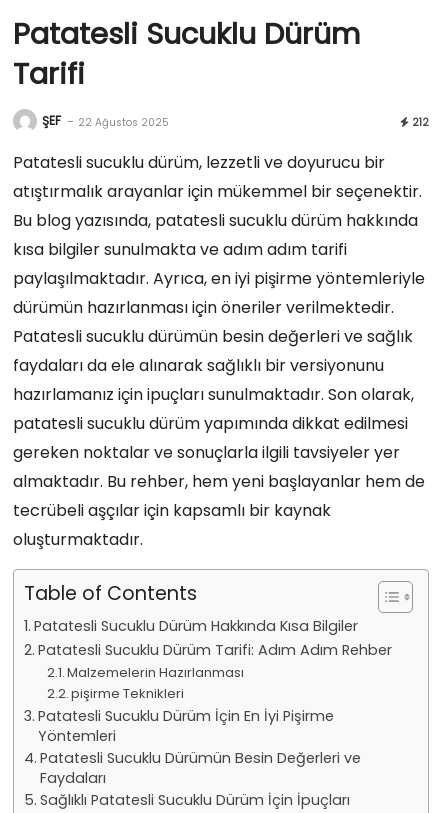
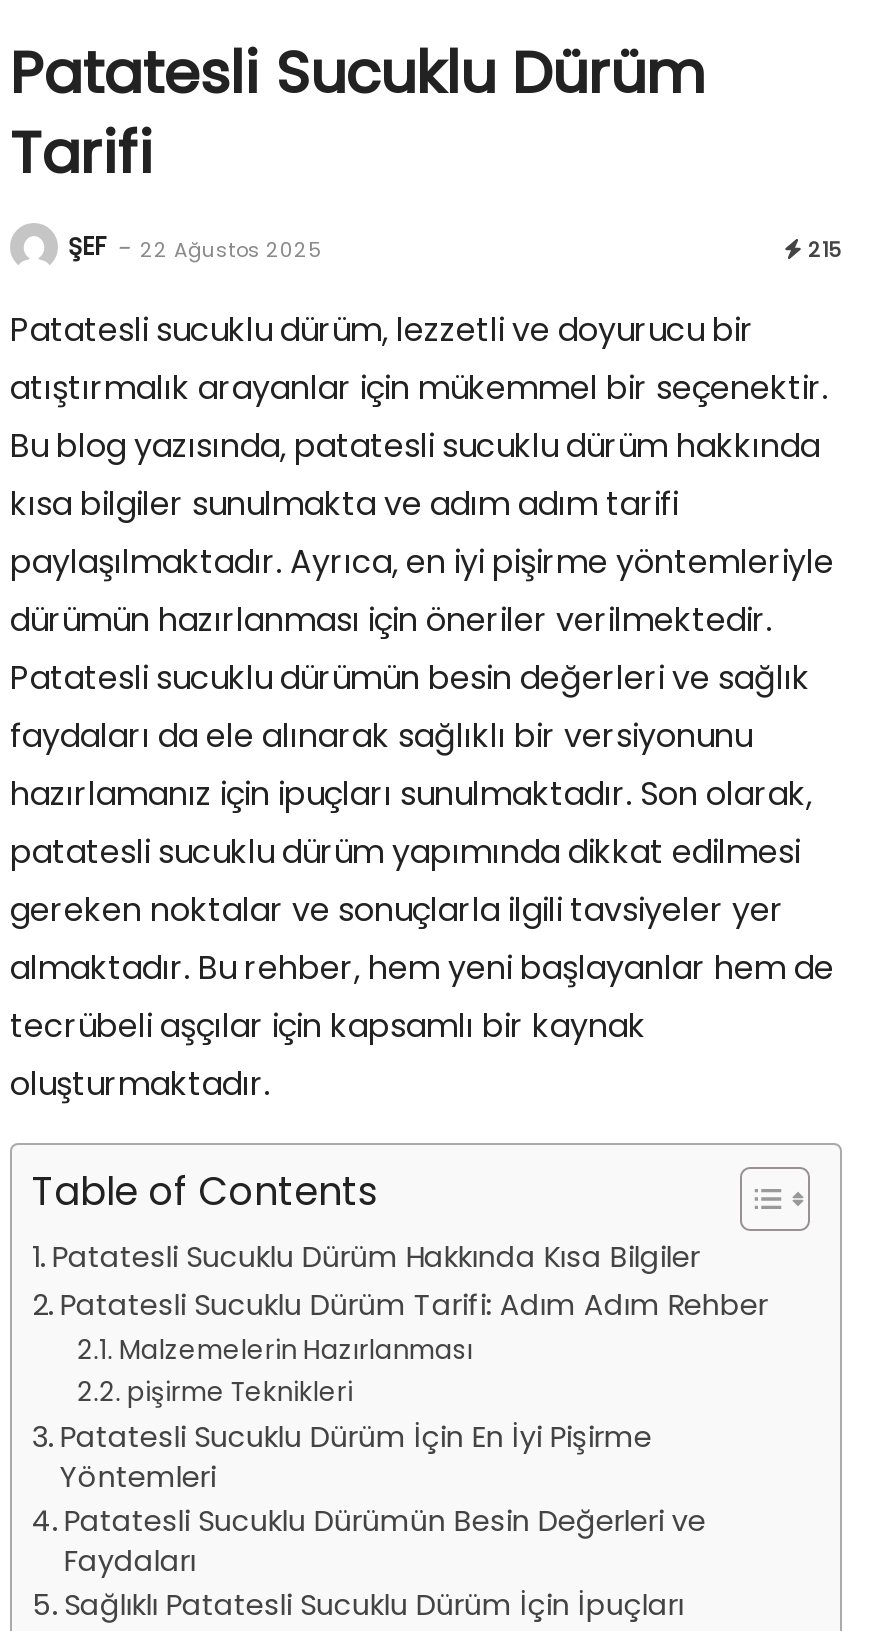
- 212
+ 215
